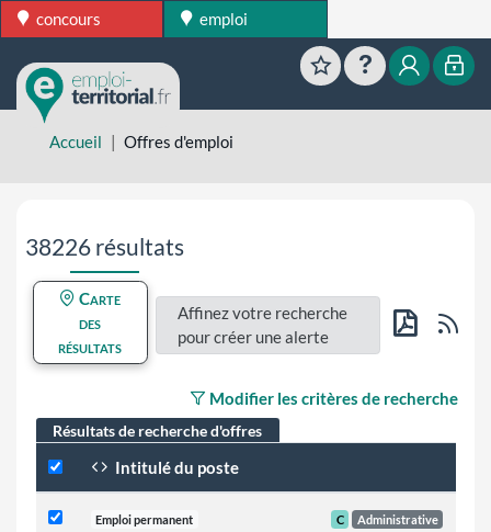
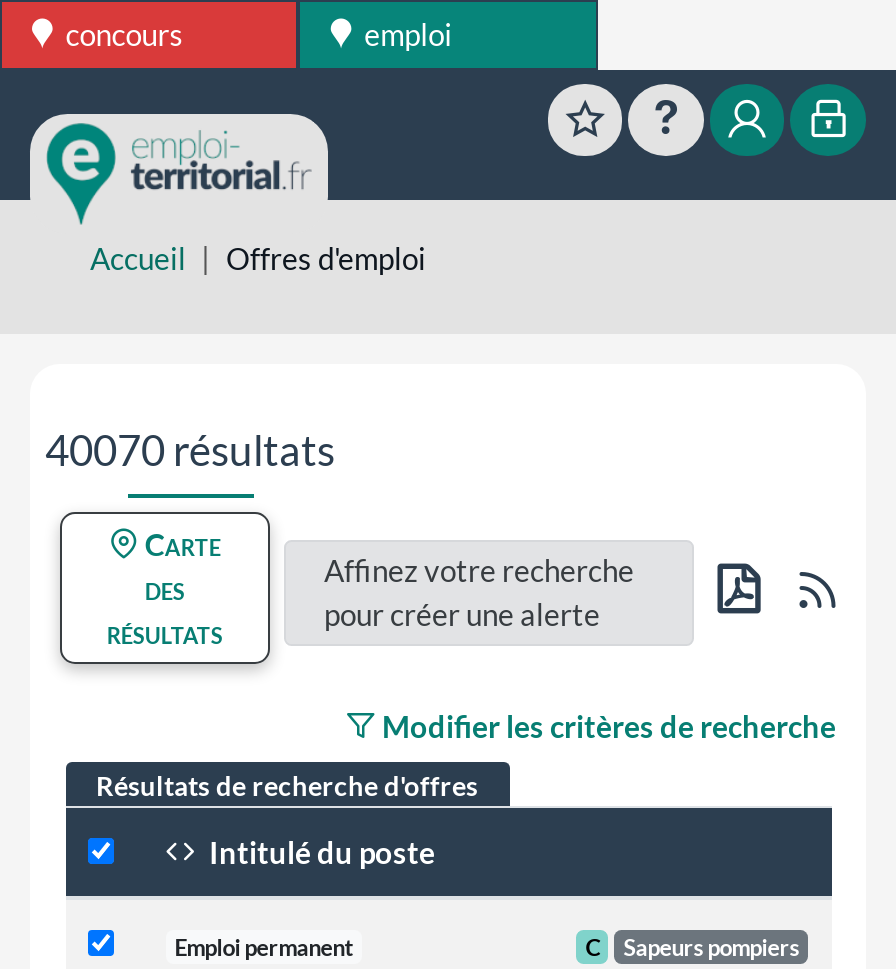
- 38226 résultats
+ 40070 résultats

- Administrative
+ Sapeurs pompiers
